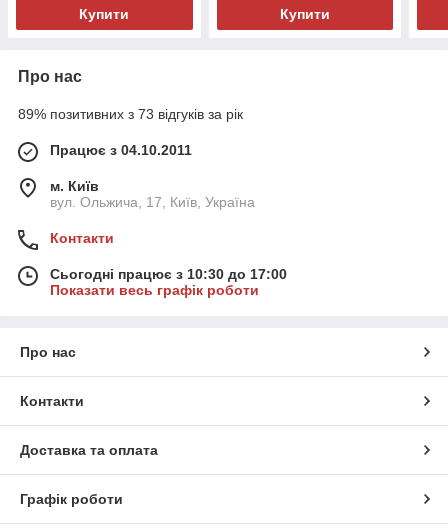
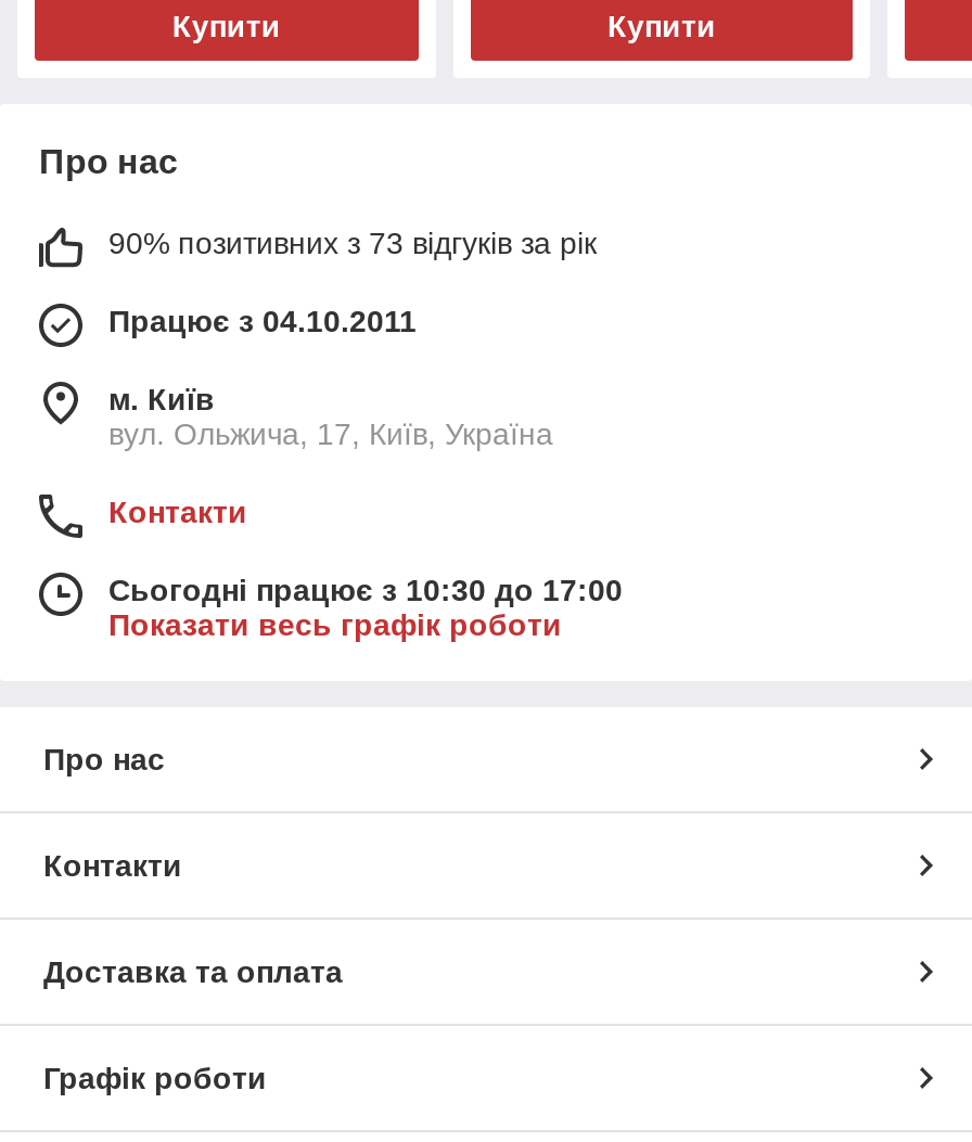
- 89% позитивних з 73 відгуків за рік
+ 90% позитивних з 73 відгуків за рік
